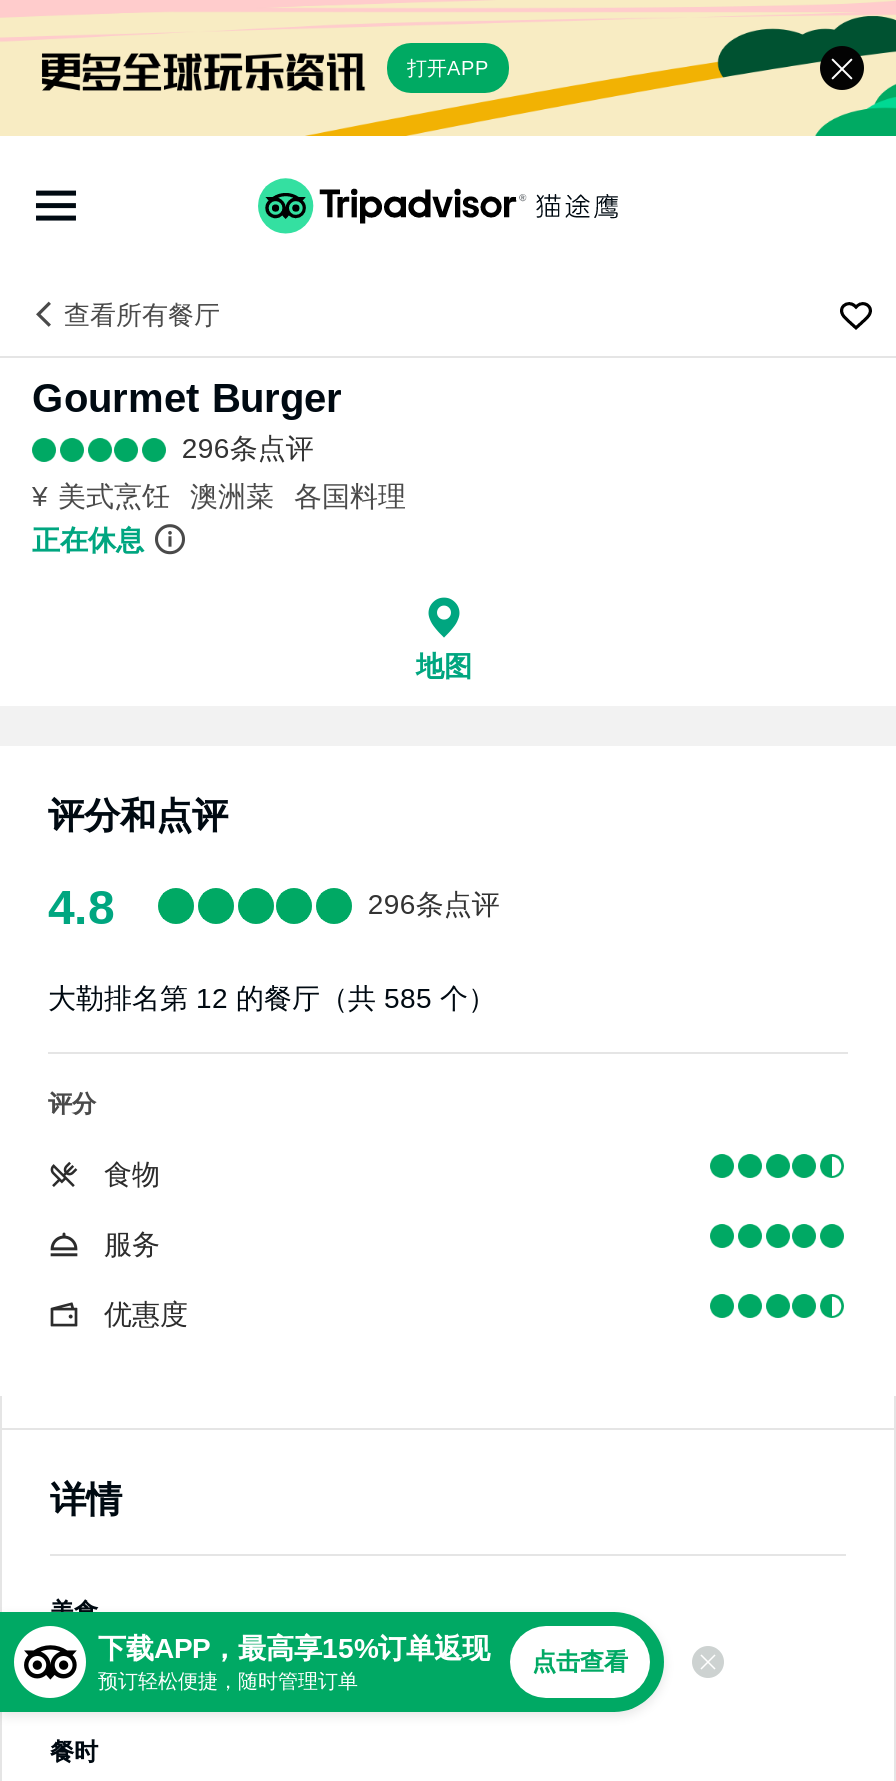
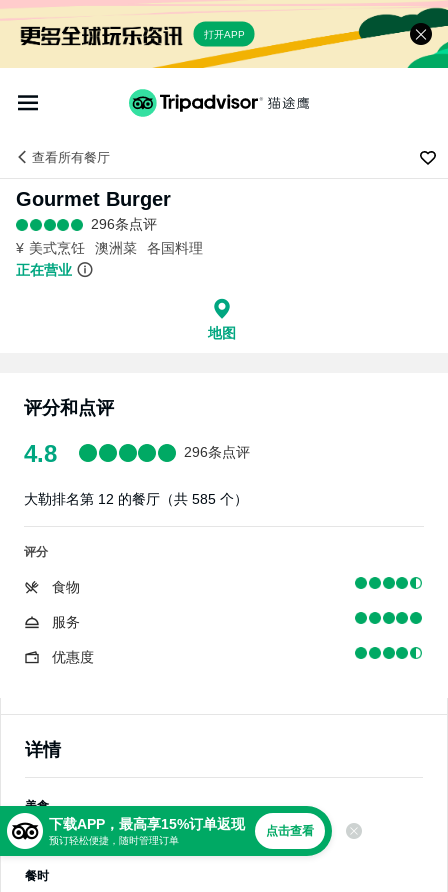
- 正在休息
+ 正在营业
